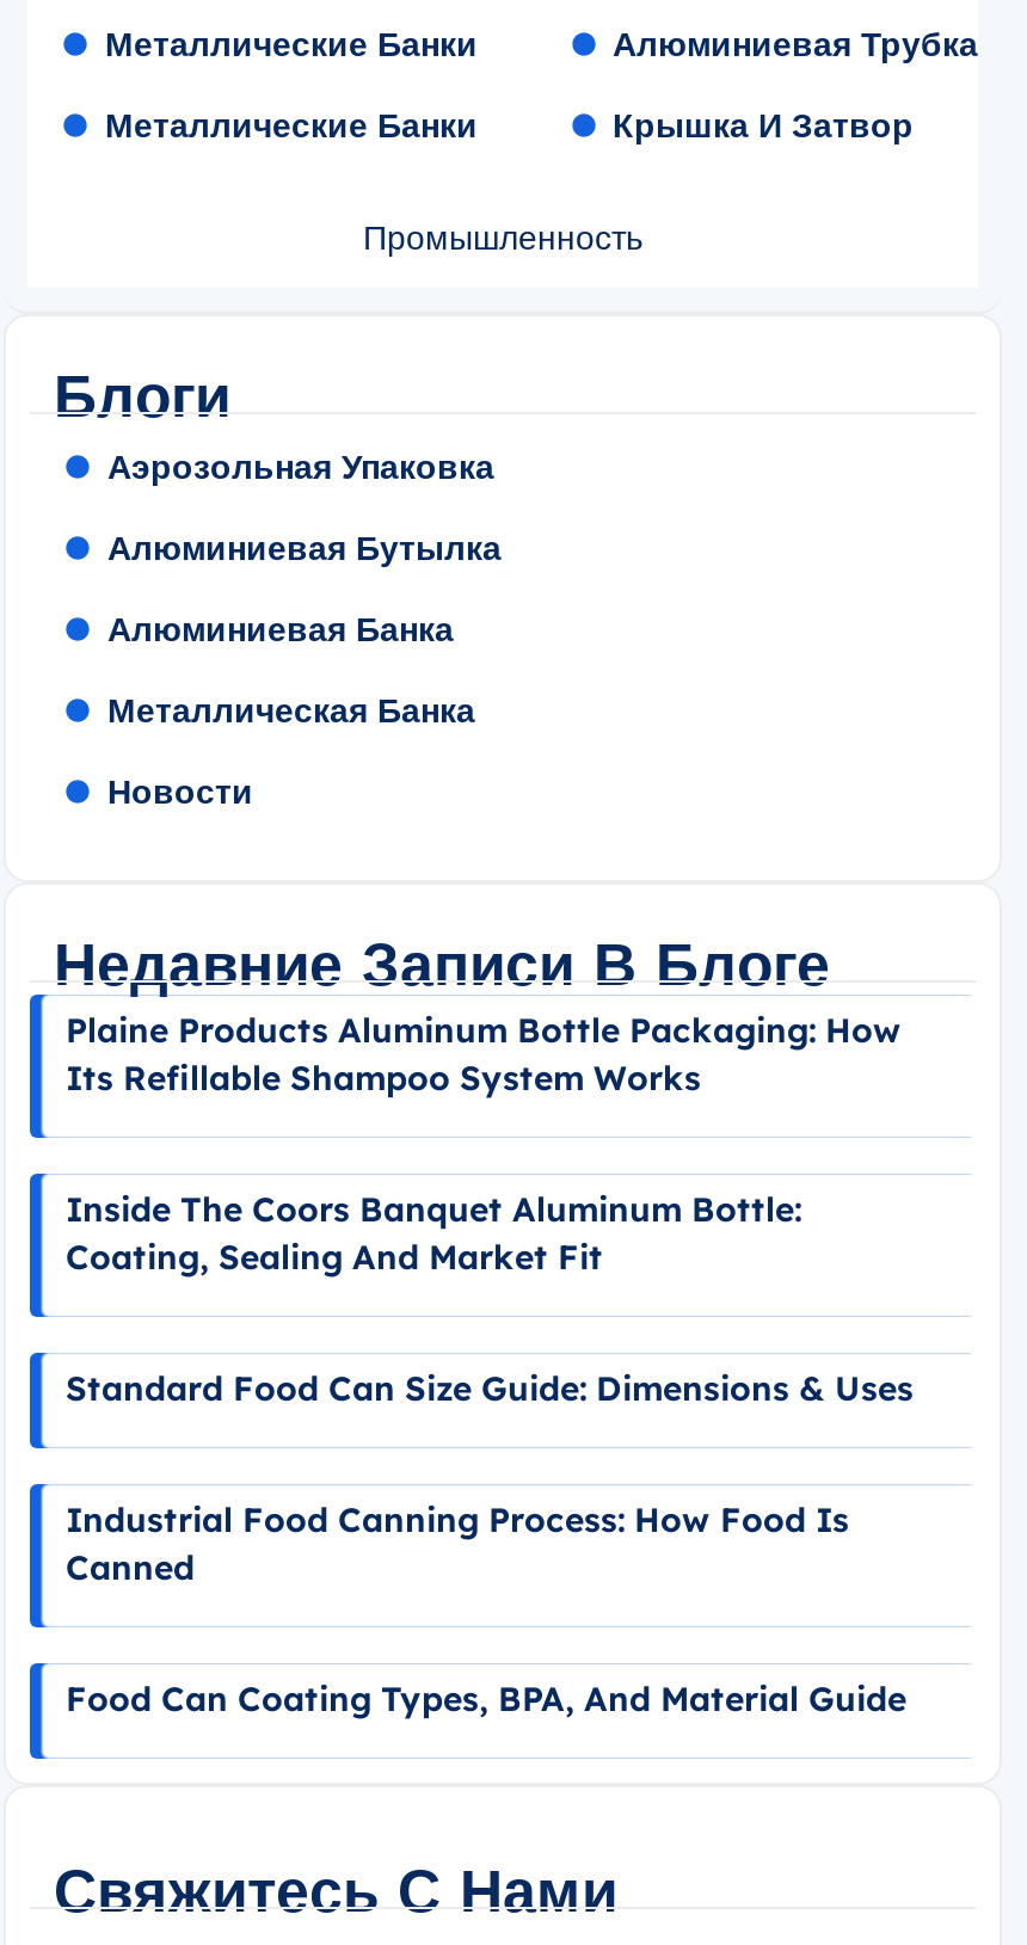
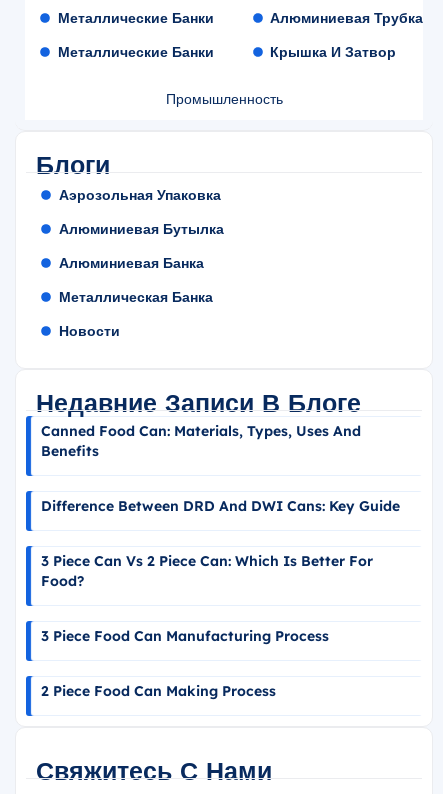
- Plaine Products Aluminum Bottle Packaging: How
- Its Refillable Shampoo System Works
+ Canned Food Can: Materials, Types, Uses And
+ Benefits

- Inside The Coors Banquet Aluminum Bottle:
- Coating, Sealing And Market Fit
+ Difference Between DRD And DWI Cans: Key Guide

- Standard Food Can Size Guide: Dimensions & Uses
+ 3 Piece Can Vs 2 Piece Can: Which Is Better For
+ Food?

- Industrial Food Canning Process: How Food Is
- Canned
+ 3 Piece Food Can Manufacturing Process

- Food Can Coating Types, BPA, And Material Guide
+ 2 Piece Food Can Making Process
